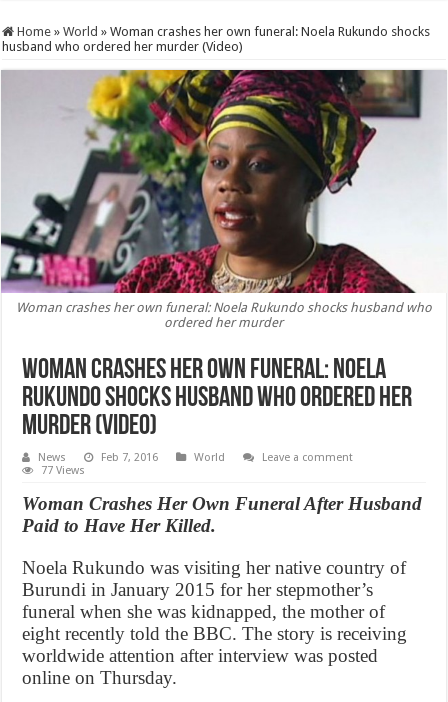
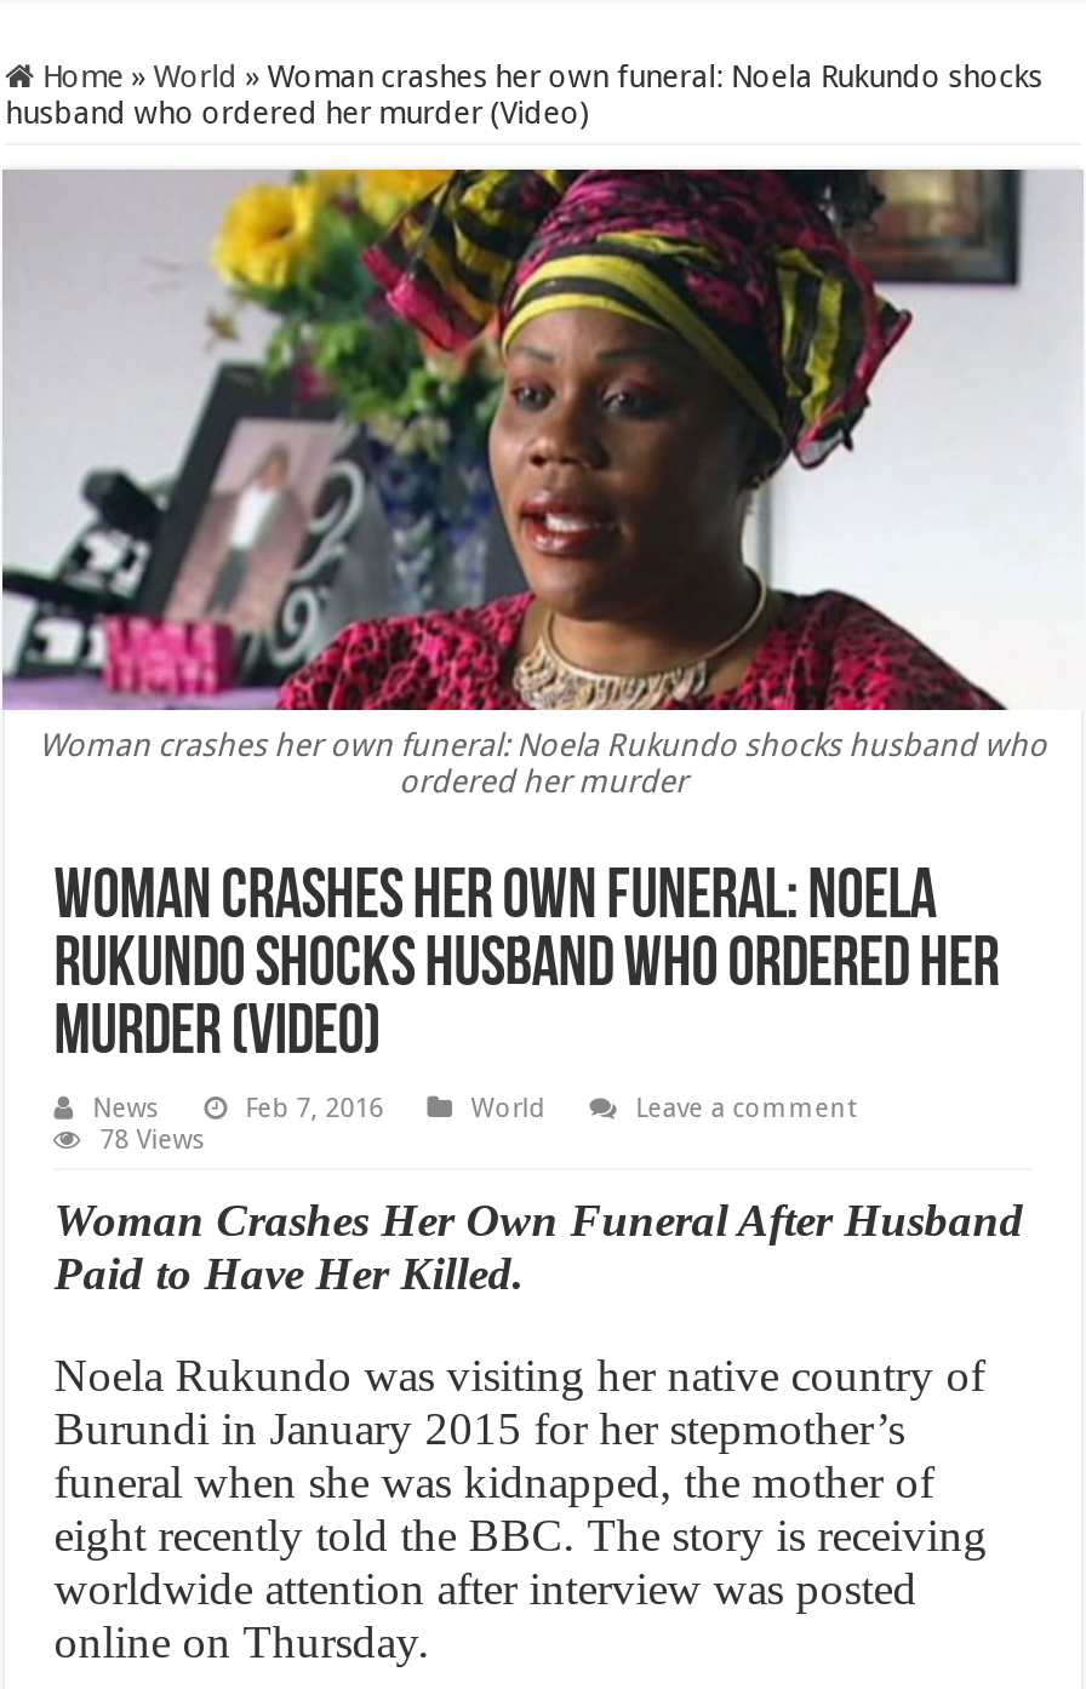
- 77 Views
+ 78 Views
